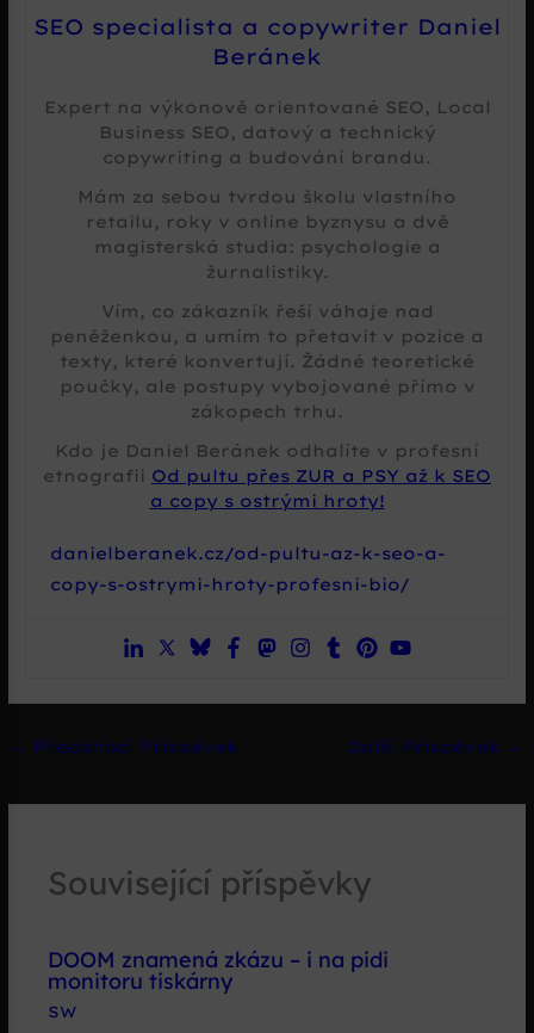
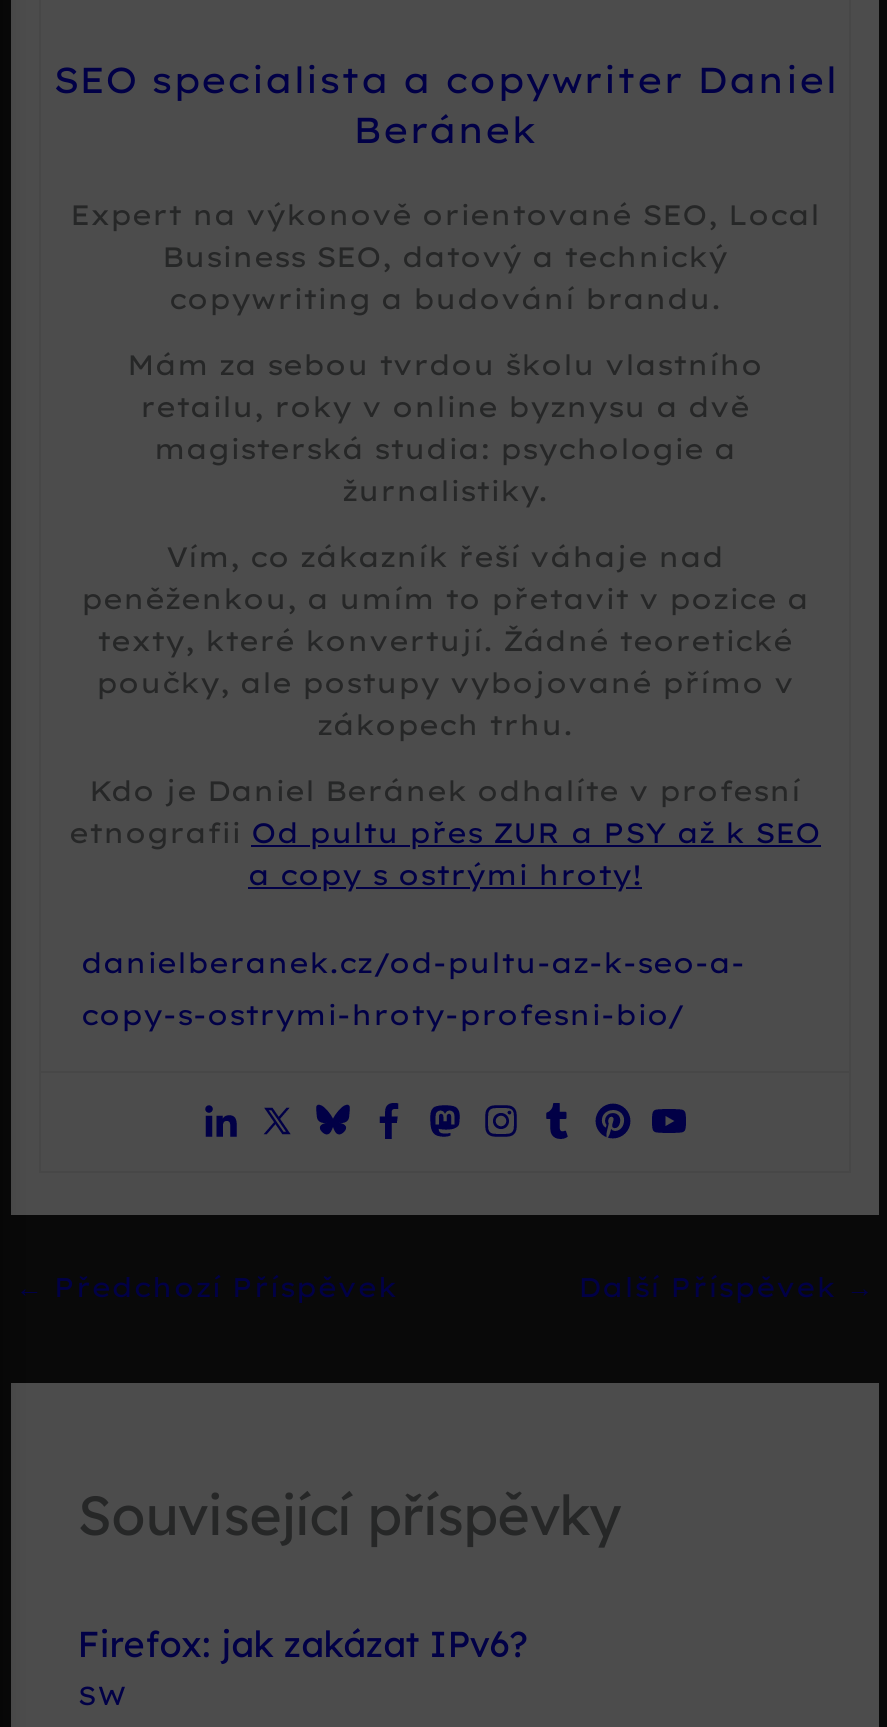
- DOOM znamená zkázu – i na pidi
- monitoru tiskárny
+ Firefox: jak zakázat IPv6?
